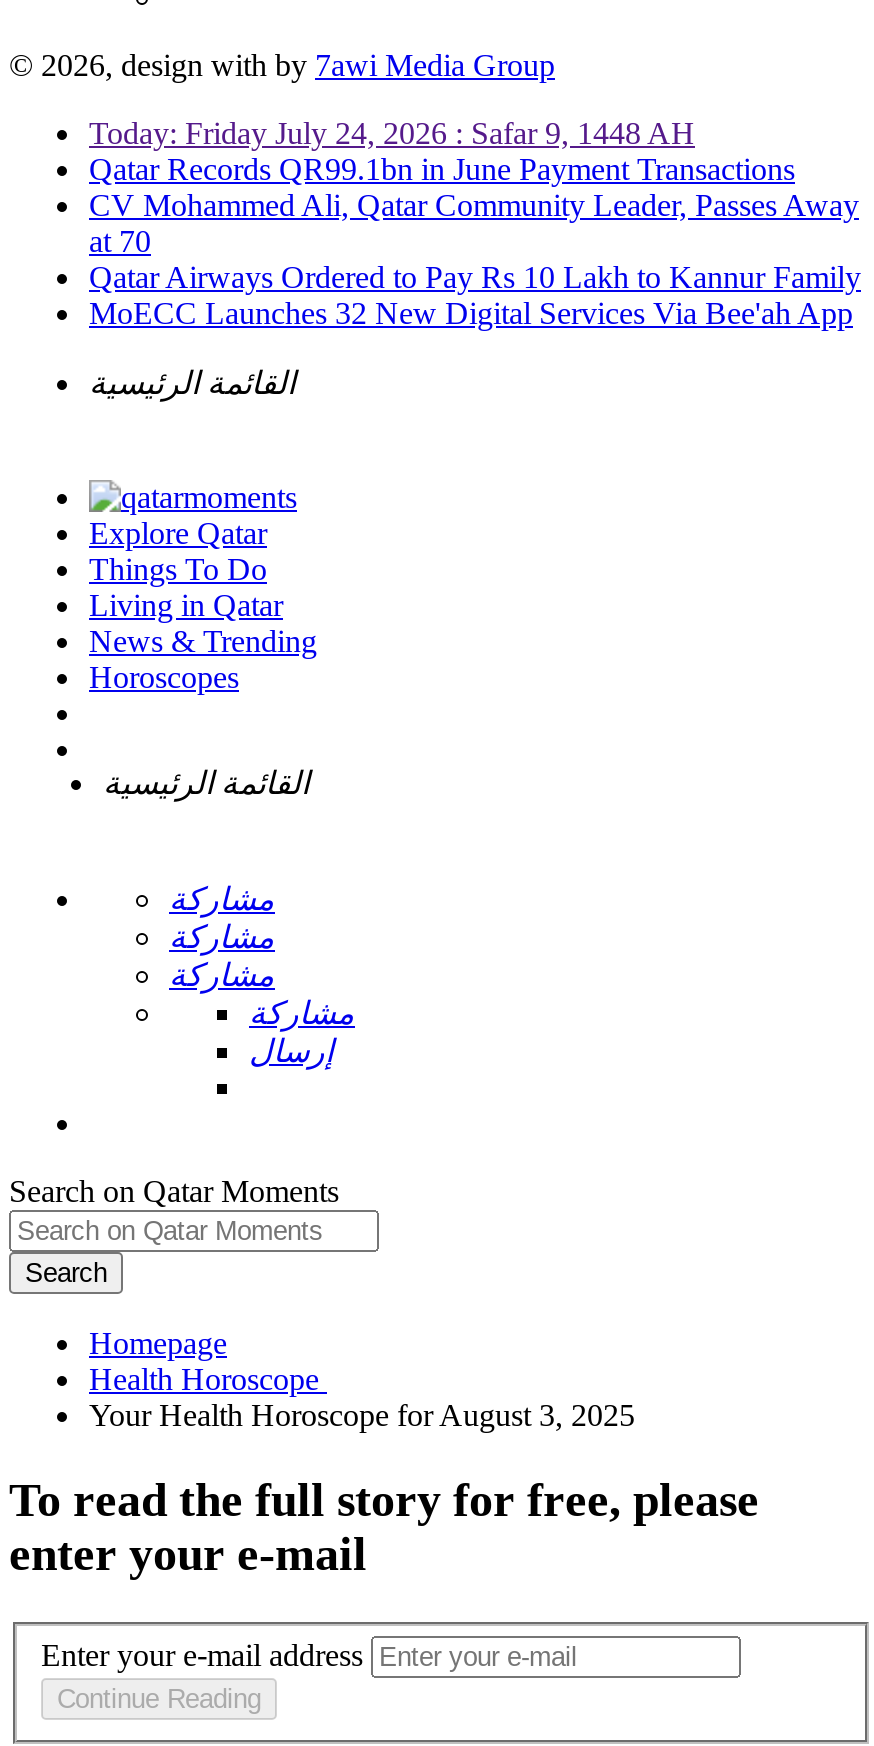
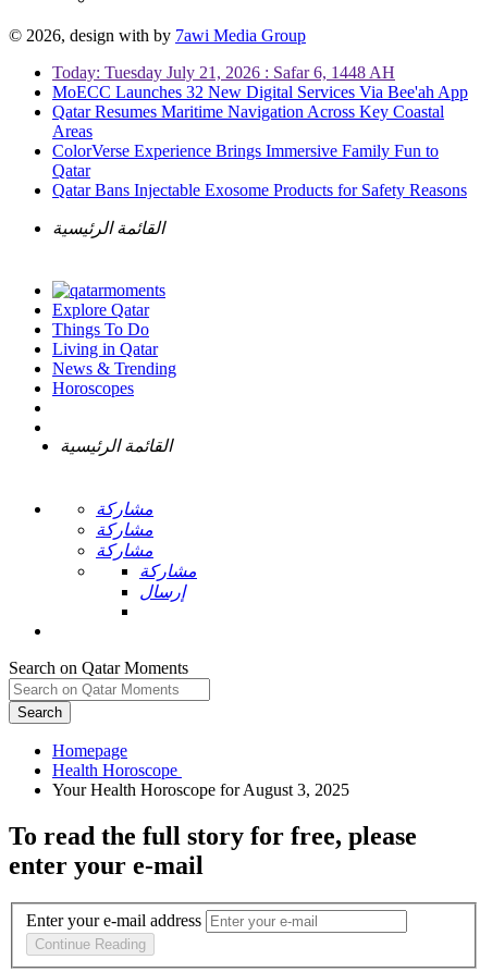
- Today: Friday July 24, 2026 : Safar 9, 1448 AH
- Qatar Records QR99.1bn in June Payment Transactions
- CV Mohammed Ali, Qatar Community Leader, Passes Away
- at 70
- Qatar Airways Ordered to Pay Rs 10 Lakh to Kannur Family
+ Today: Tuesday July 21, 2026 : Safar 6, 1448 AH

moved up: MoECC Launches 32 New Digital Services Via Bee'ah App

+ Qatar Resumes Maritime Navigation Across Key Coastal
+ Areas
+ ColorVerse Experience Brings Immersive Family Fun to
+ Qatar
+ Qatar Bans Injectable Exosome Products for Safety Reasons
